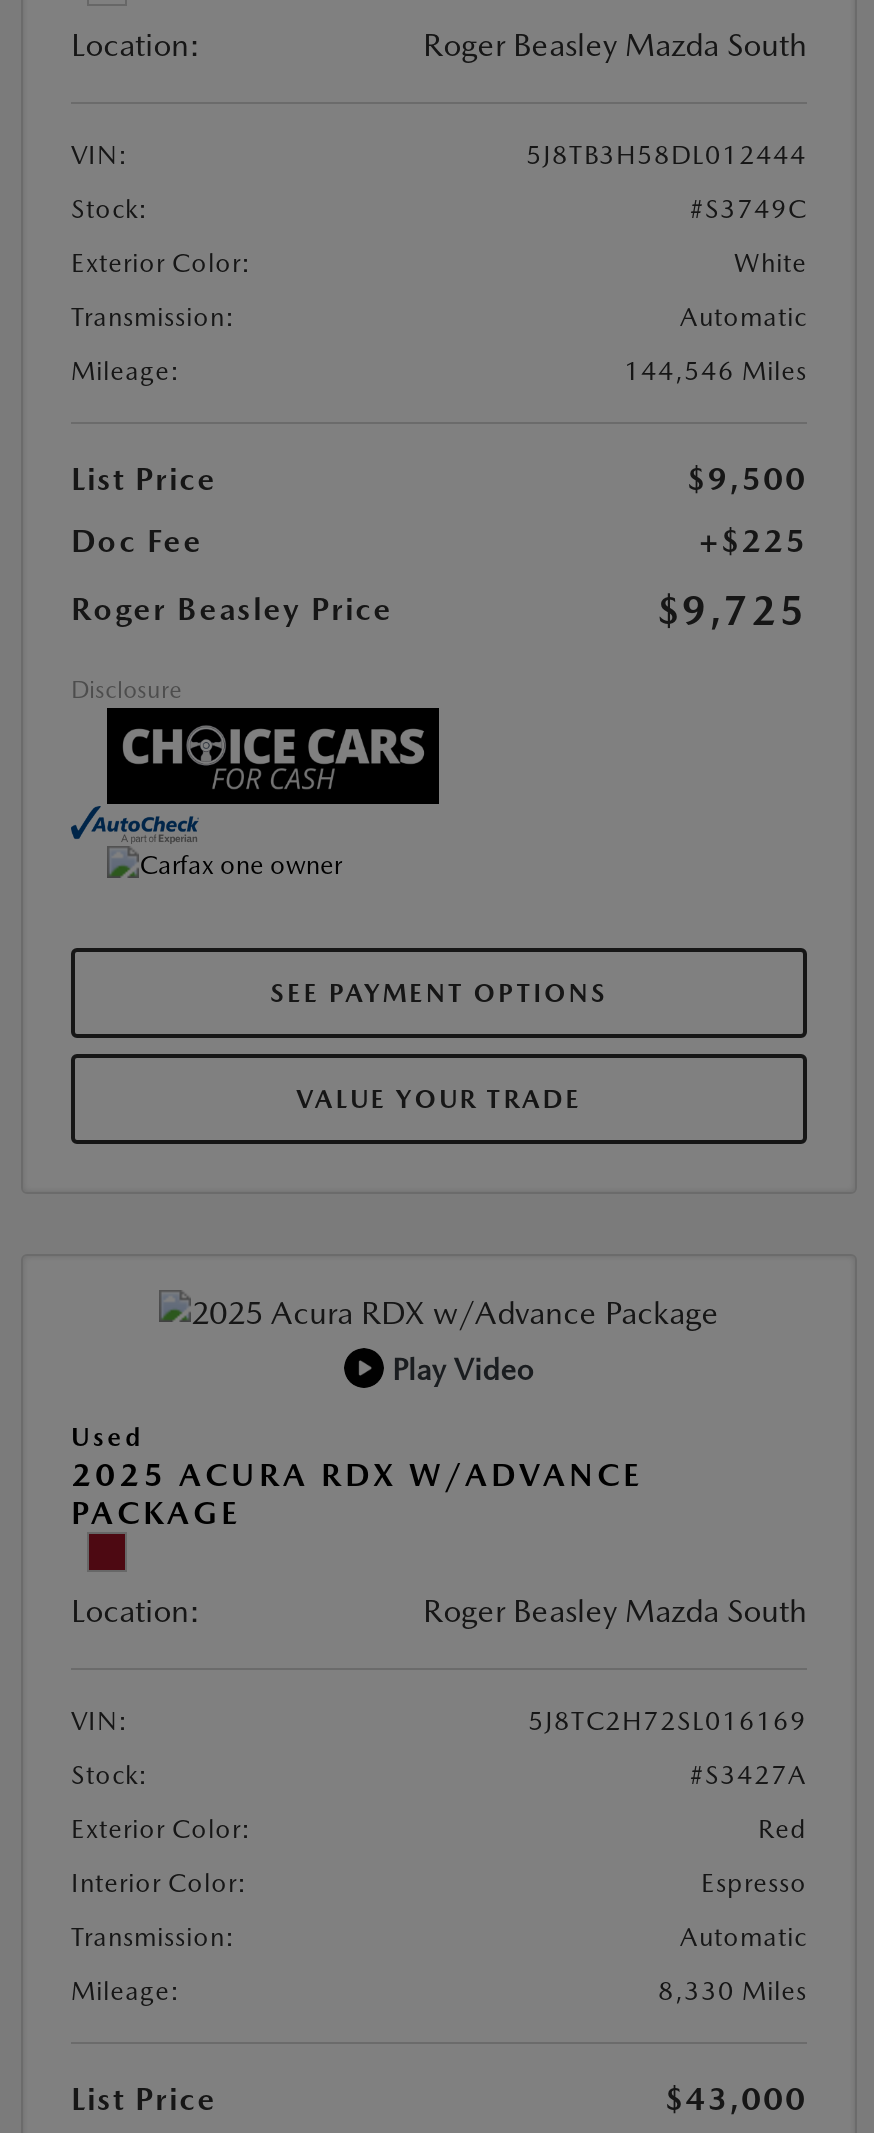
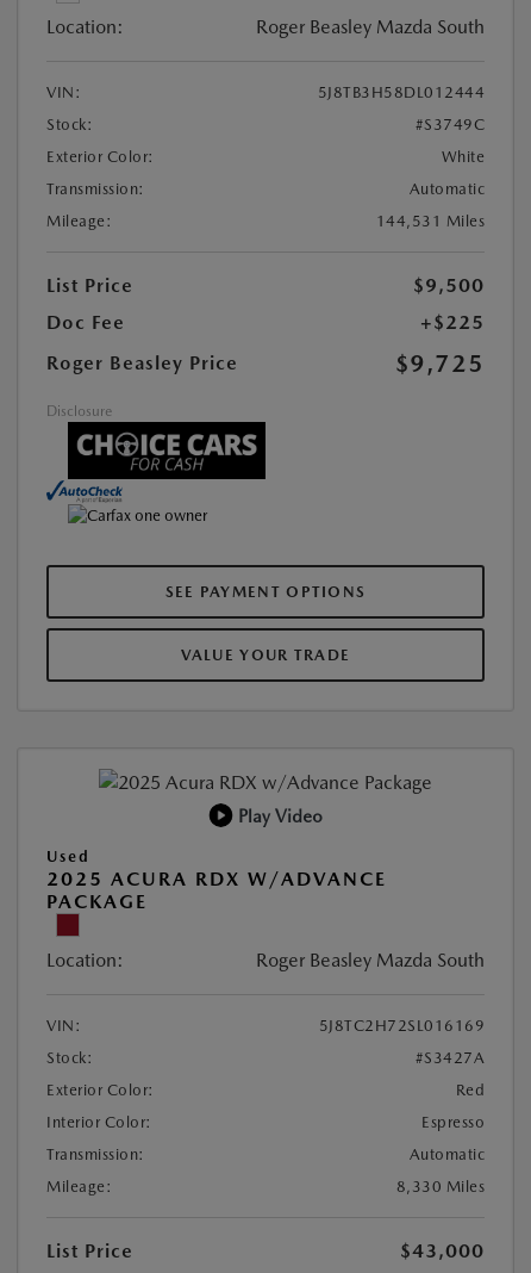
- 144,546 Miles
+ 144,531 Miles
